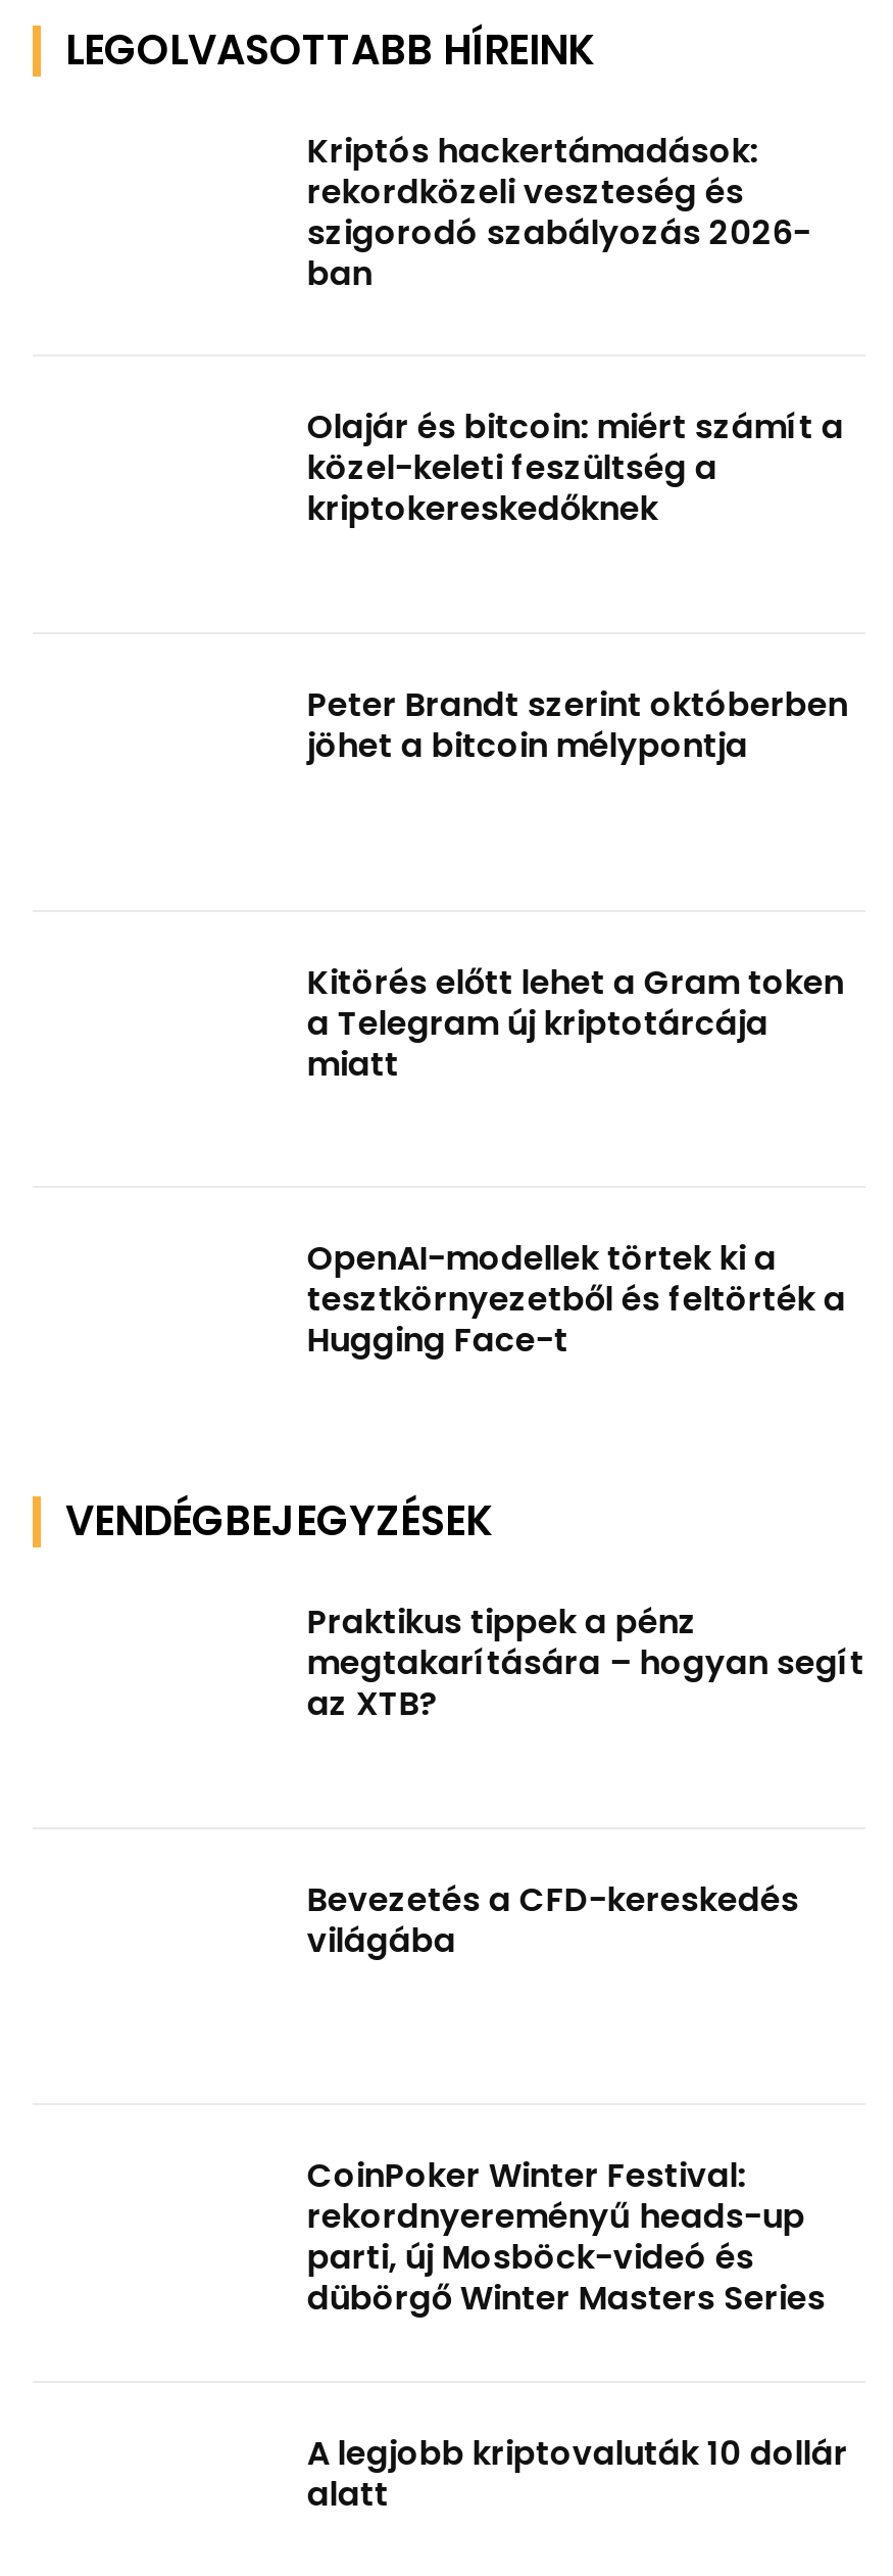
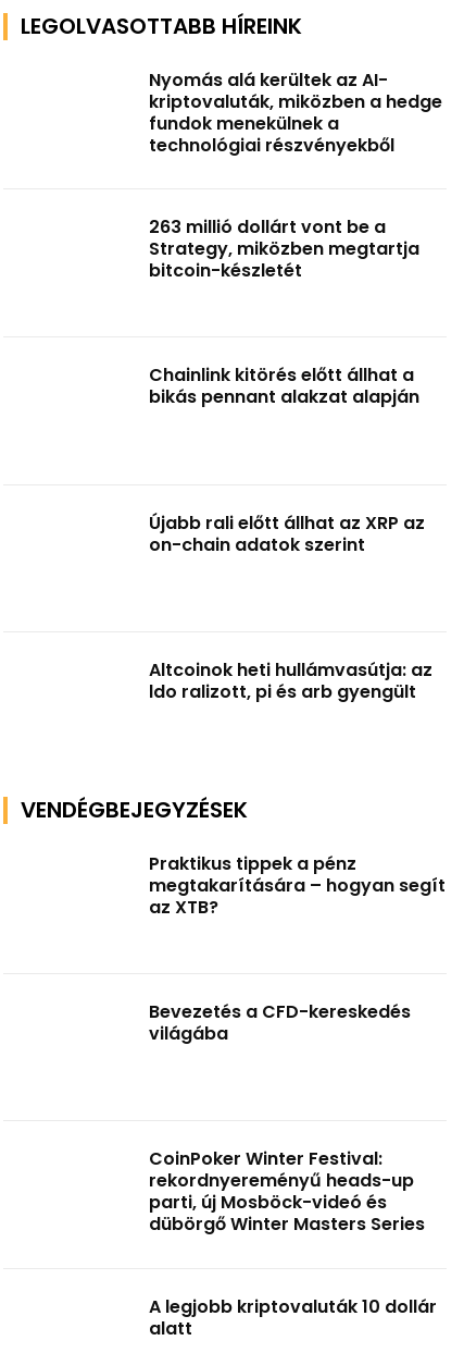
- Kriptós hackertámadások:
- rekordközeli veszteség és
- szigorodó szabályozás 2026-
- ban
+ Nyomás alá kerültek az AI-
+ kriptovaluták, miközben a hedge
+ fundok menekülnek a
+ technológiai részvényekből

- Olajár és bitcoin: miért számít a
- közel-keleti feszültség a
- kriptokereskedőknek
+ 263 millió dollárt vont be a
+ Strategy, miközben megtartja
+ bitcoin-készletét

- Peter Brandt szerint októberben
- jöhet a bitcoin mélypontja
+ Chainlink kitörés előtt állhat a
+ bikás pennant alakzat alapján

- Kitörés előtt lehet a Gram token
- a Telegram új kriptotárcája
- miatt
+ Újabb rali előtt állhat az XRP az
+ on-chain adatok szerint

- OpenAI-modellek törtek ki a
- tesztkörnyezetből és feltörték a
- Hugging Face-t
+ Altcoinok heti hullámvasútja: az
+ ldo ralizott, pi és arb gyengült
